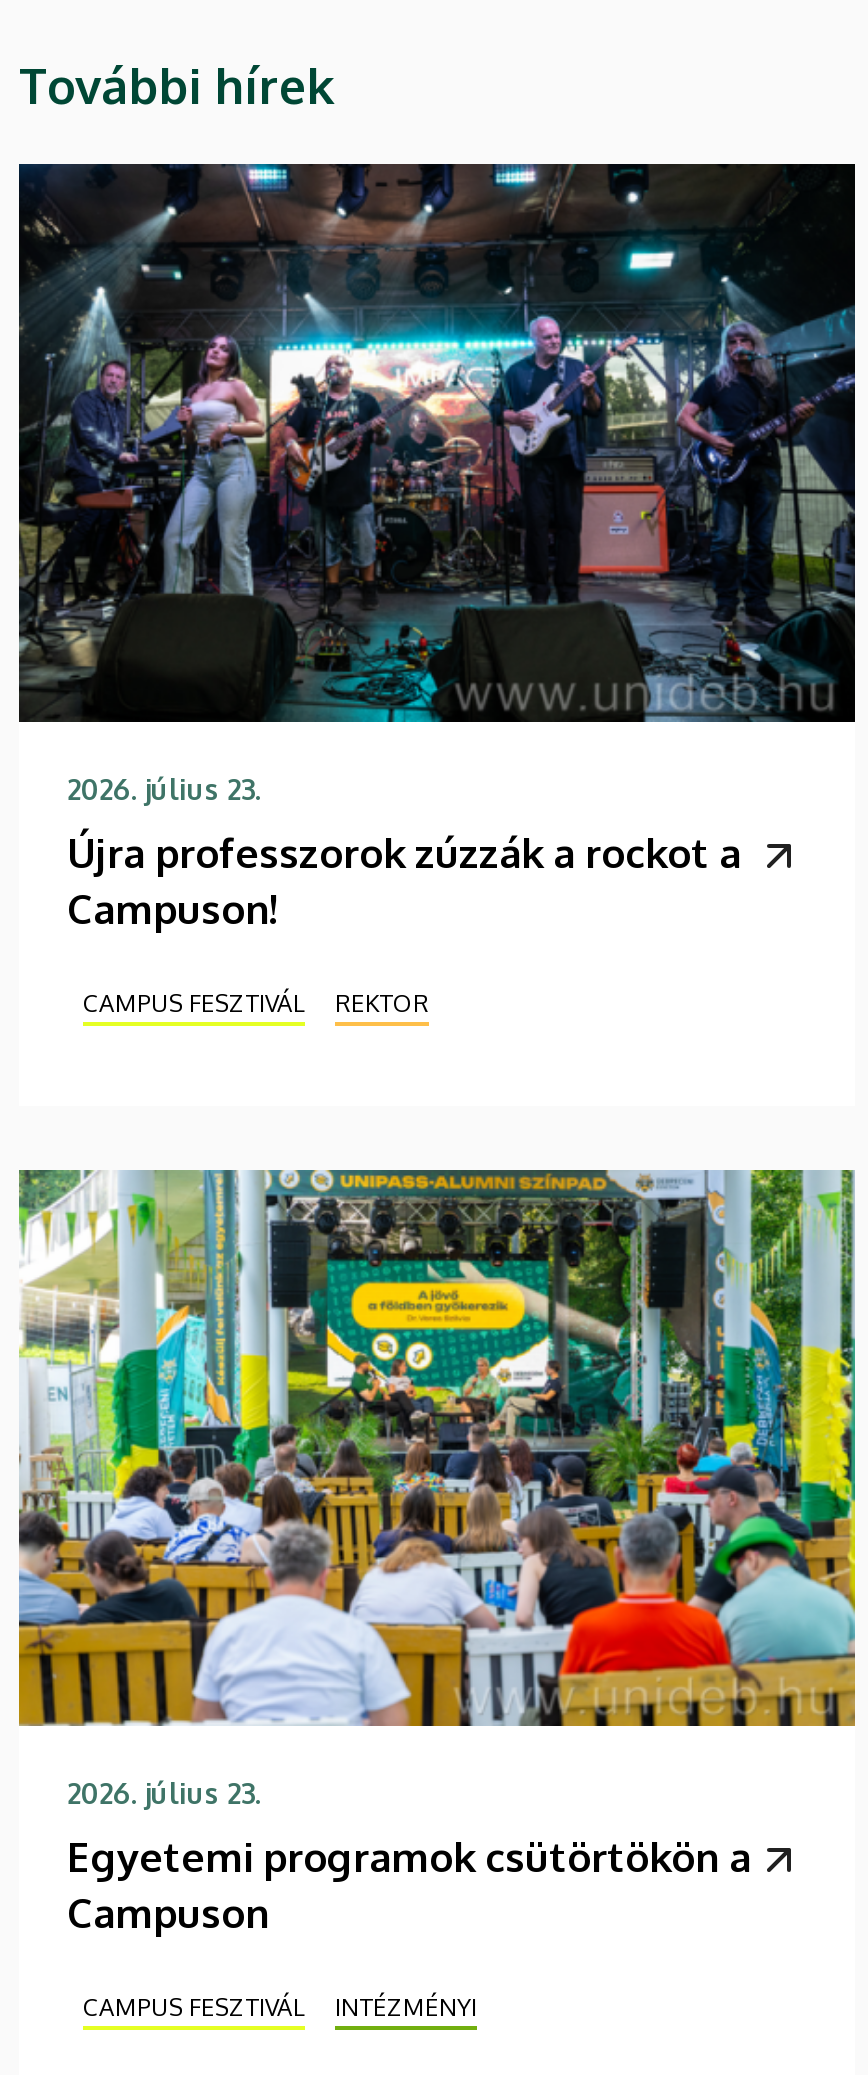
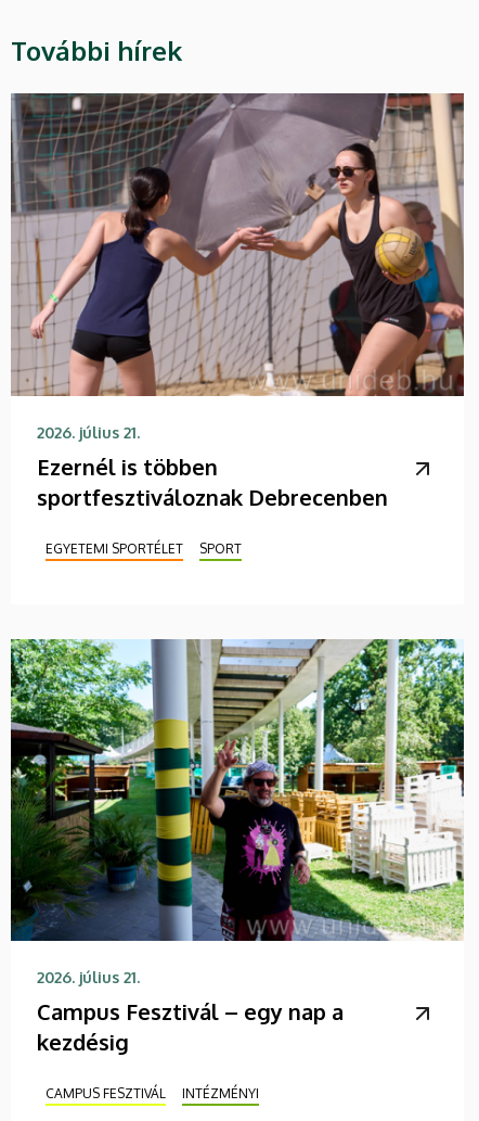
- [image]
- 2026. július 23.
- Újra professzorok zúzzák a rockot a
- Campuson!
+ [image]
+ 2026. július 21.
+ Ezernél is többen
+ sportfesztiváloznak Debrecenben

- CAMPUS FESZTIVÁL
- REKTOR
+ EGYETEMI SPORTÉLET
+ SPORT

- [image]
- 2026. július 23.
- Egyetemi programok csütörtökön a
- Campuson
+ [image]
+ 2026. július 21.
+ Campus Fesztivál – egy nap a
+ kezdésig
